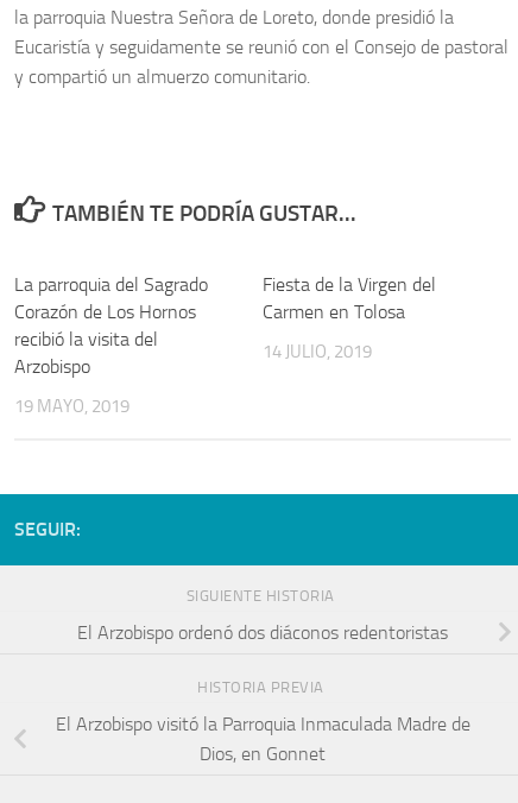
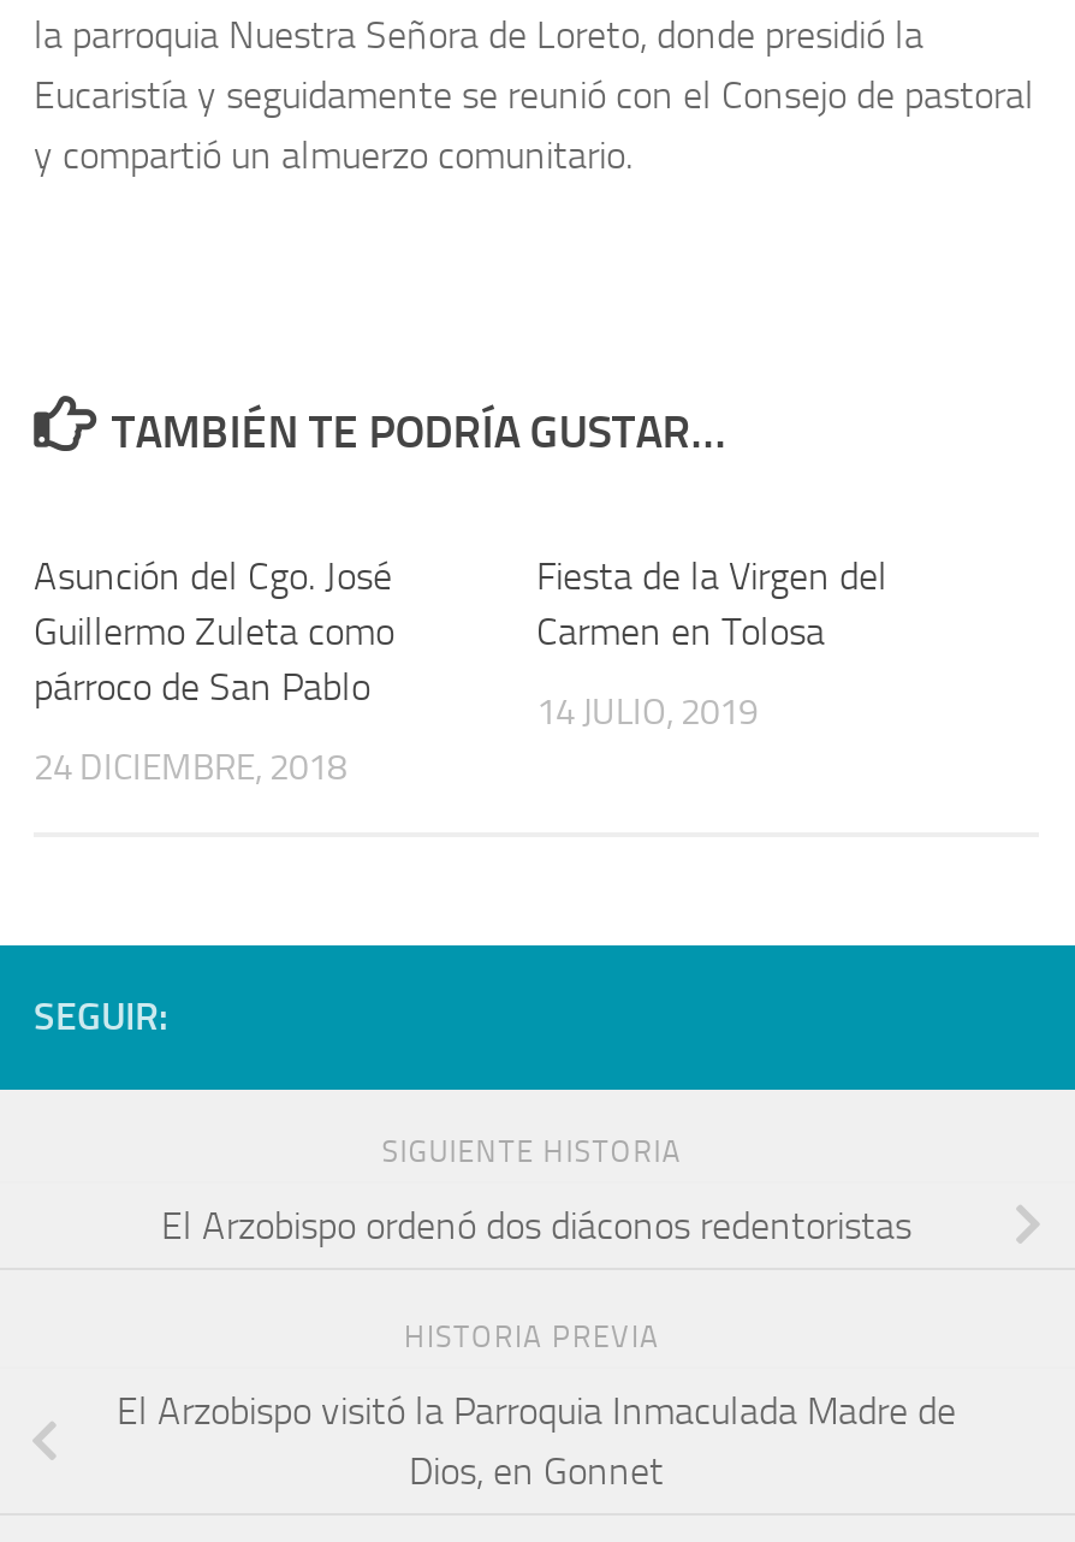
- La parroquia del Sagrado
- Corazón de Los Hornos
- recibió la visita del
- Arzobispo
+ Asunción del Cgo. José
+ Guillermo Zuleta como
+ párroco de San Pablo

- 19 MAYO, 2019
+ 24 DICIEMBRE, 2018
